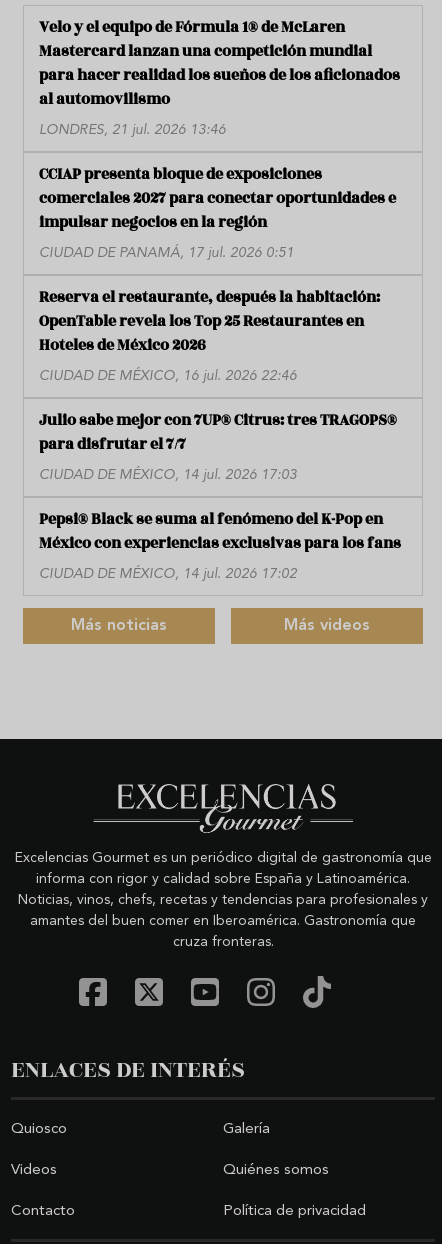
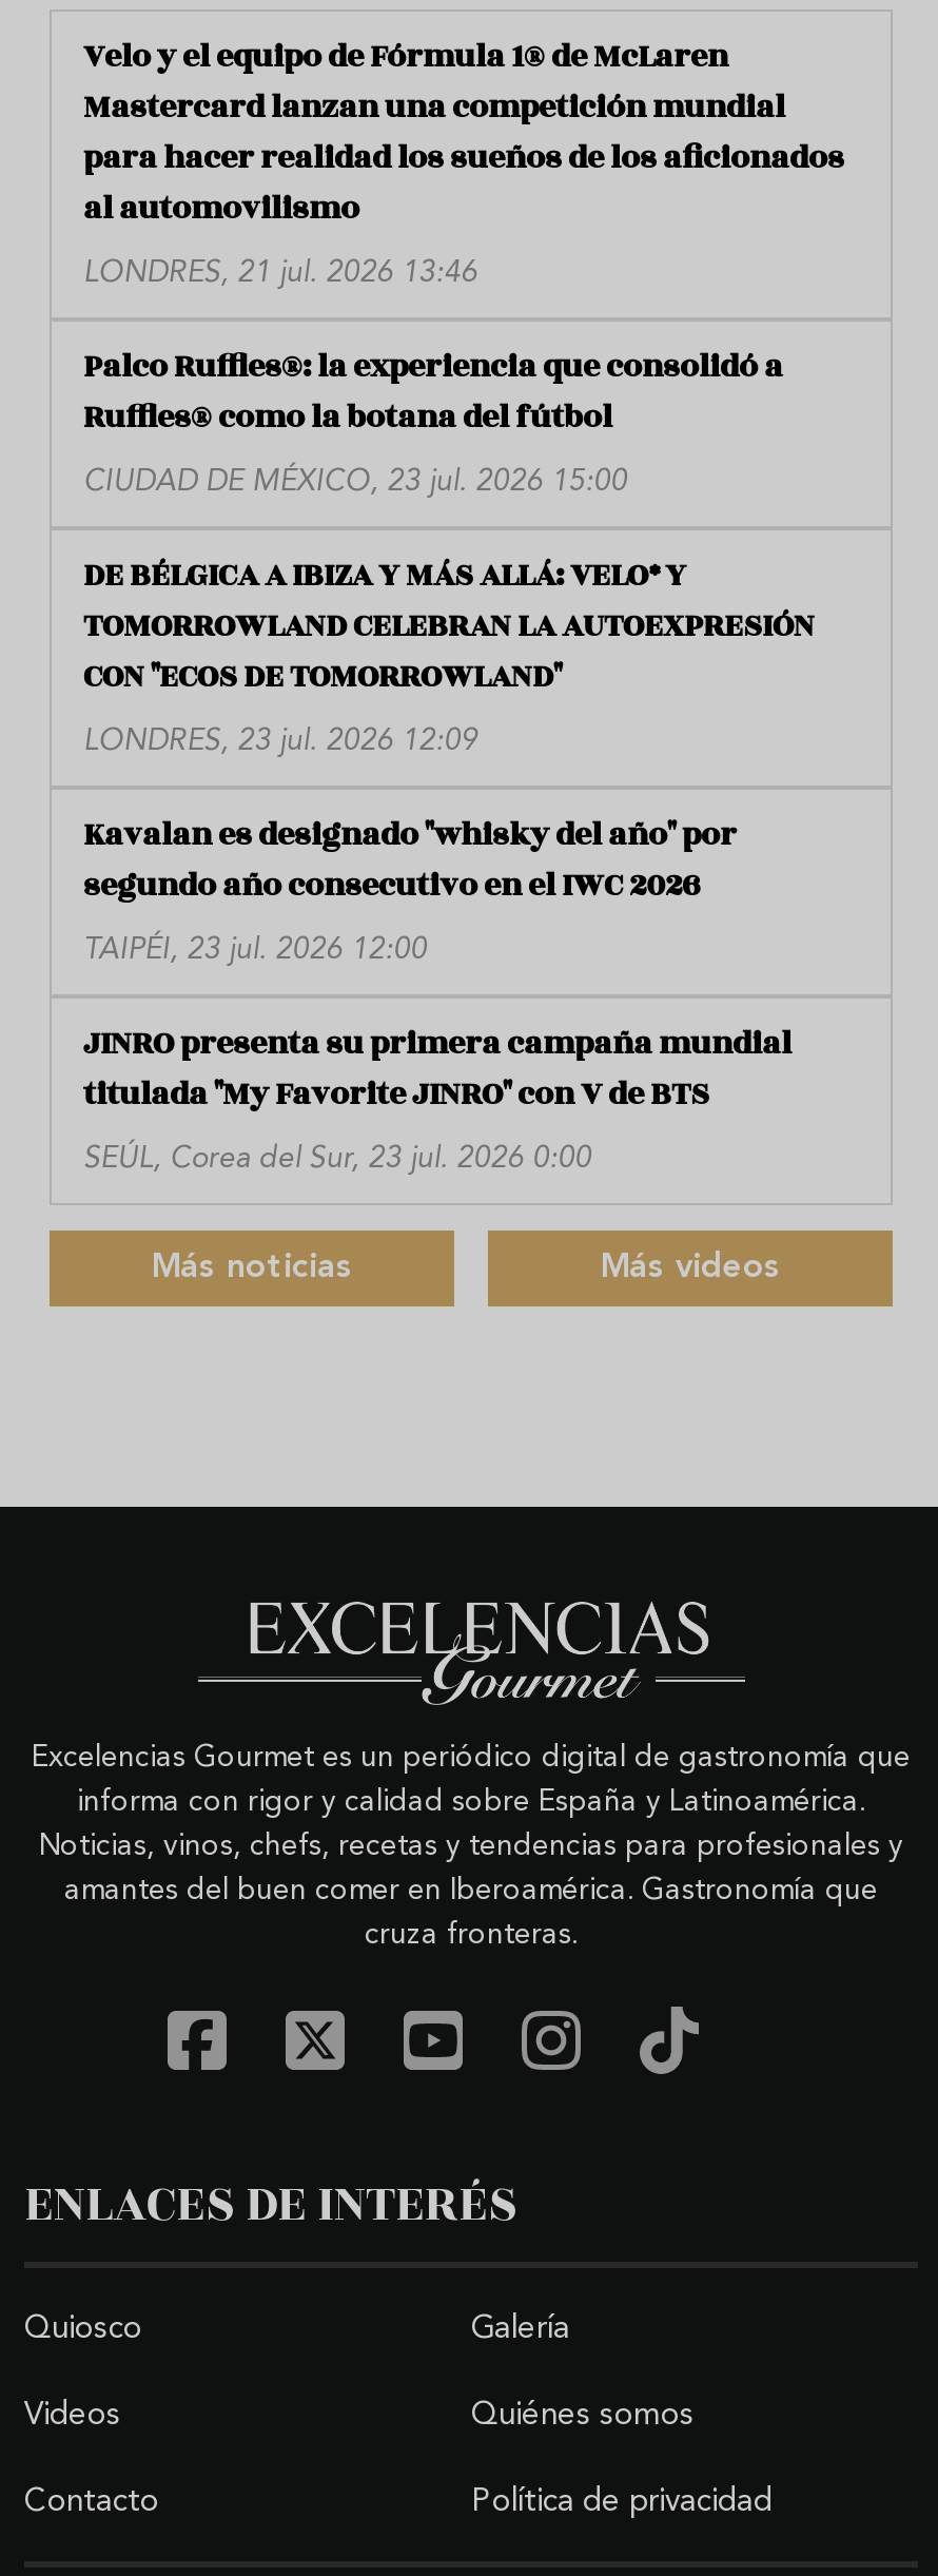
- CCIAP presenta bloque de exposiciones
- comerciales 2027 para conectar oportunidades e
- impulsar negocios en la región
+ Palco Ruffles®: la experiencia que consolidó a
+ Ruffles® como la botana del fútbol

- CIUDAD DE PANAMÁ, 17 jul. 2026 0:51
+ CIUDAD DE MÉXICO, 23 jul. 2026 15:00

- Reserva el restaurante, después la habitación:
- OpenTable revela los Top 25 Restaurantes en
- Hoteles de México 2026
+ DE BÉLGICA A IBIZA Y MÁS ALLÁ: VELO* Y
+ TOMORROWLAND CELEBRAN LA AUTOEXPRESIÓN
+ CON "ECOS DE TOMORROWLAND"

- CIUDAD DE MÉXICO, 16 jul. 2026 22:46
+ LONDRES, 23 jul. 2026 12:09

- Julio sabe mejor con 7UP® Citrus: tres TRAGOPS®
- para disfrutar el 7/7
+ Kavalan es designado "whisky del año" por
+ segundo año consecutivo en el IWC 2026

- CIUDAD DE MÉXICO, 14 jul. 2026 17:03
+ TAIPÉI, 23 jul. 2026 12:00

- Pepsi® Black se suma al fenómeno del K-Pop en
- México con experiencias exclusivas para los fans
+ JINRO presenta su primera campaña mundial
+ titulada "My Favorite JINRO" con V de BTS

- CIUDAD DE MÉXICO, 14 jul. 2026 17:02
+ SEÚL, Corea del Sur, 23 jul. 2026 0:00
